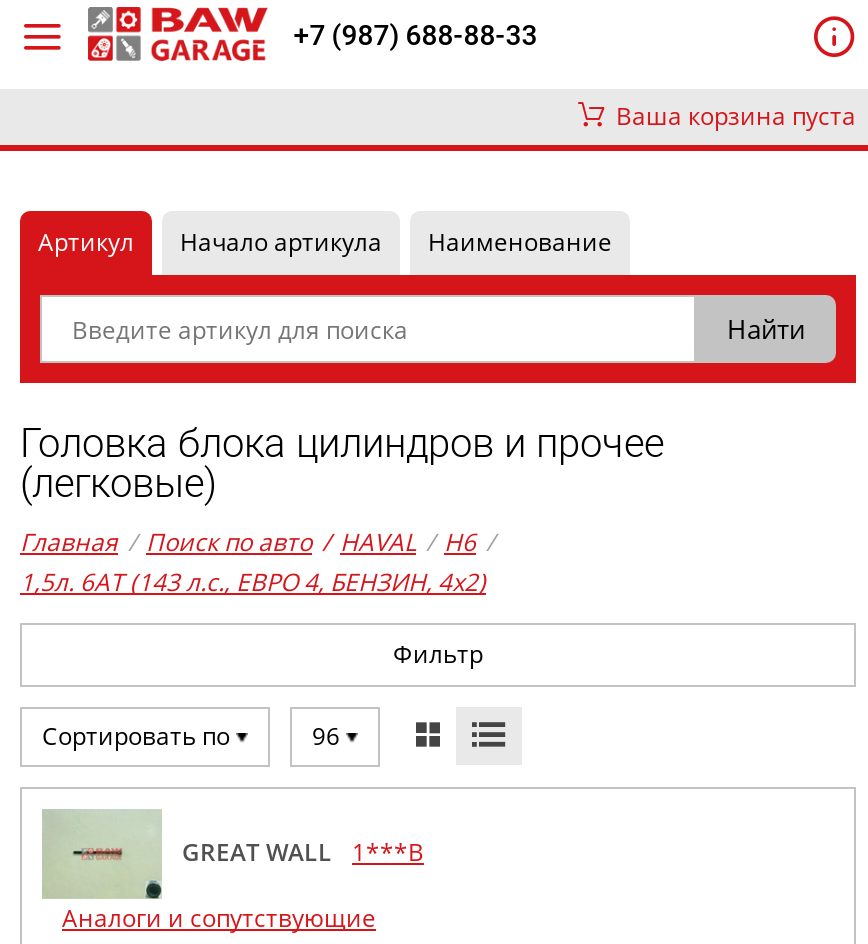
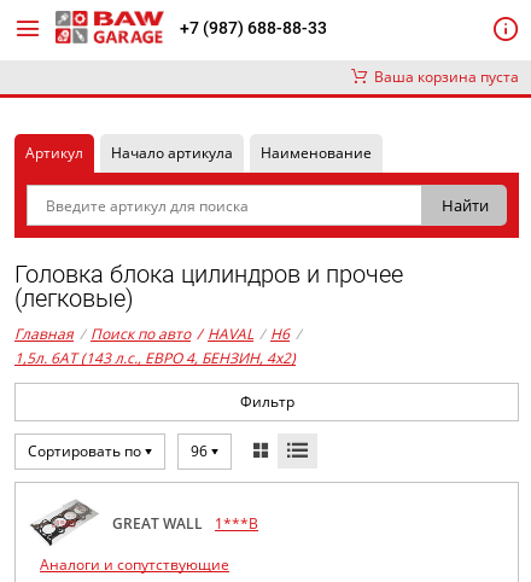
- [image]
+ [image]
